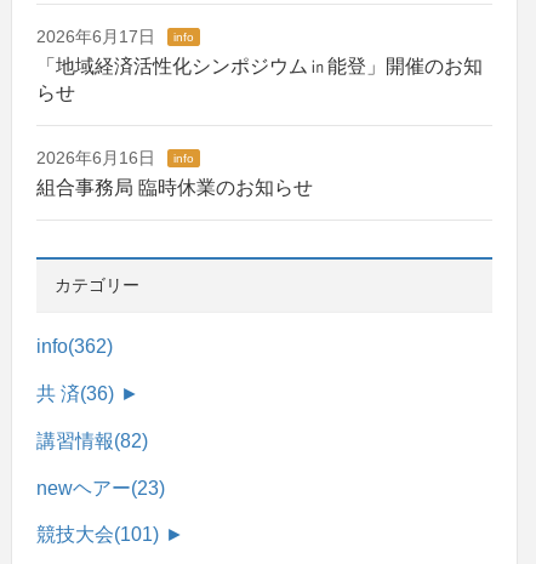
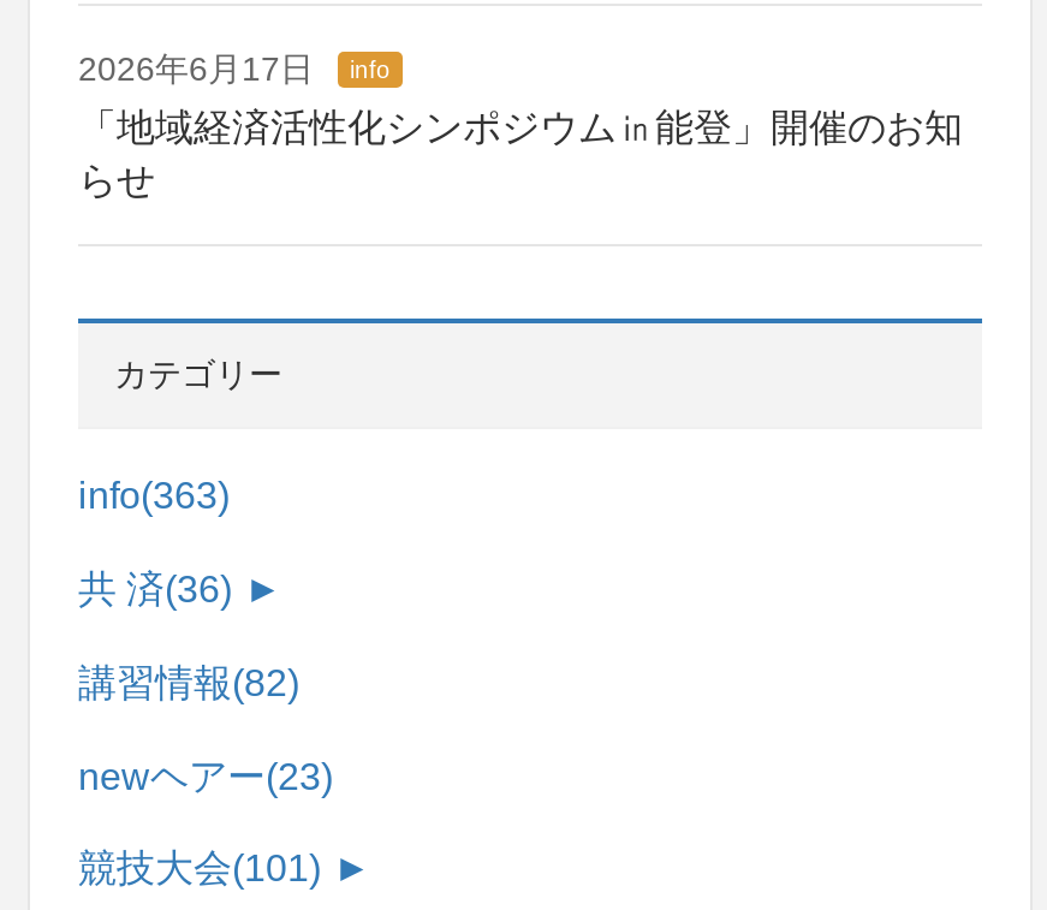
- 2026年6月16日
- info
- 組合事務局 臨時休業のお知らせ

- info(362)
+ info(363)
